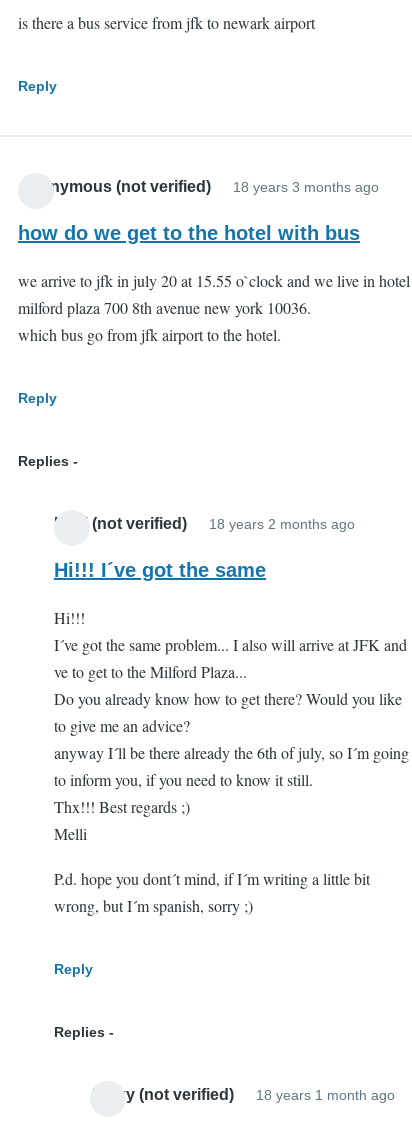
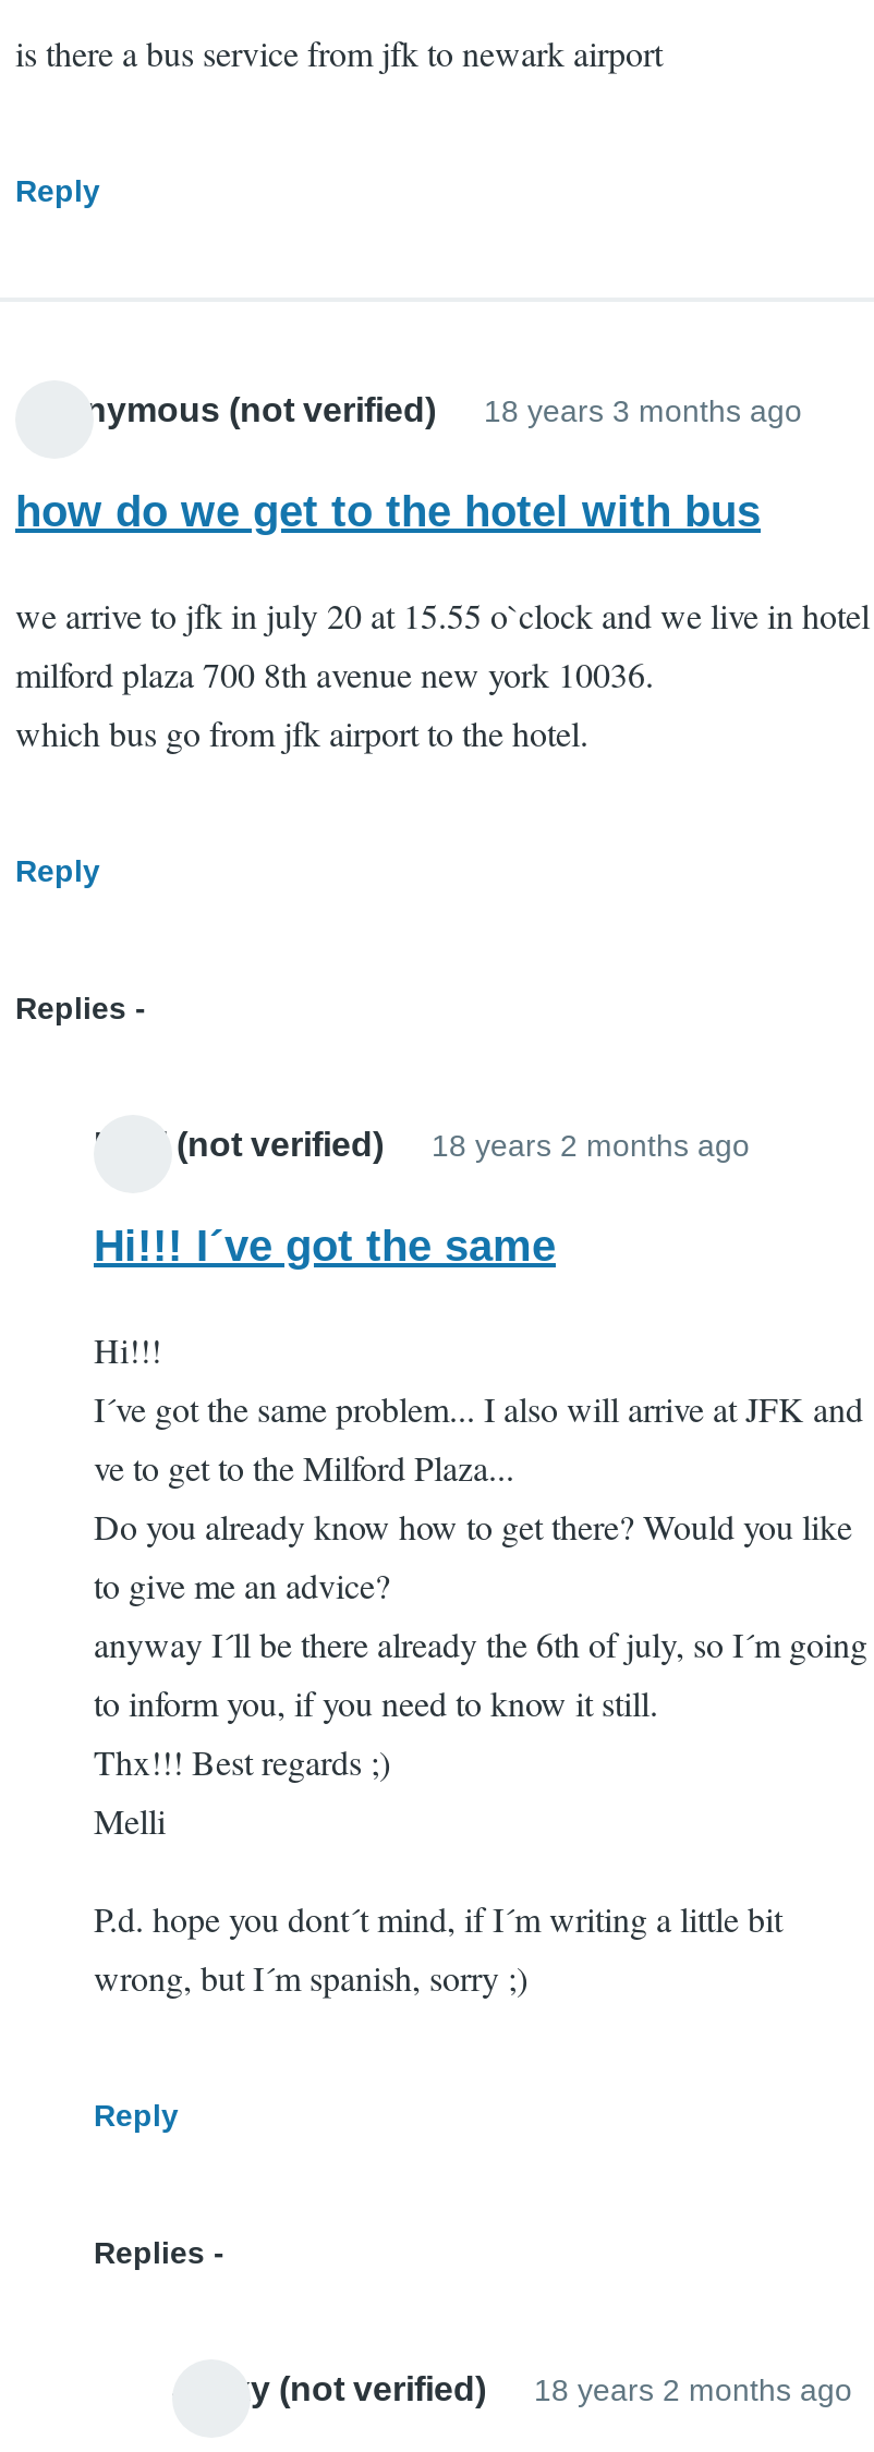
- 18 years 1 month ago
+ 18 years 2 months ago
